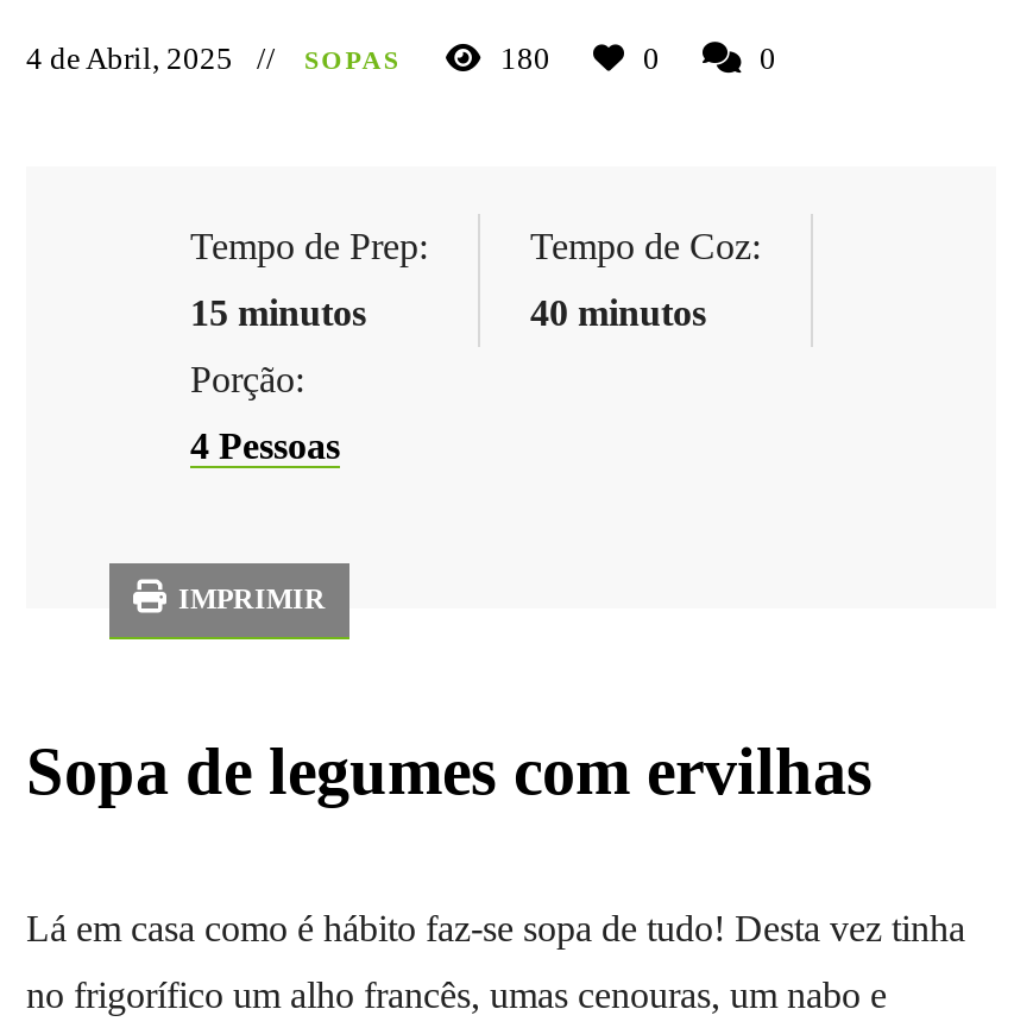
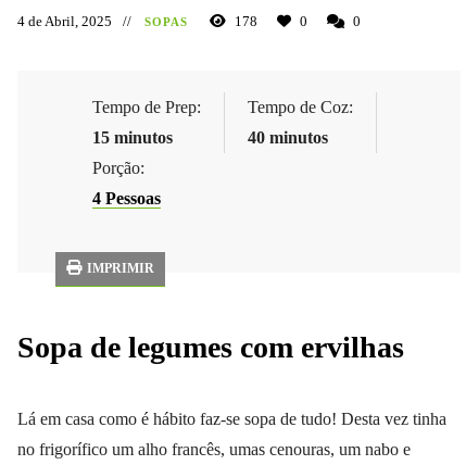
- 180
+ 178
